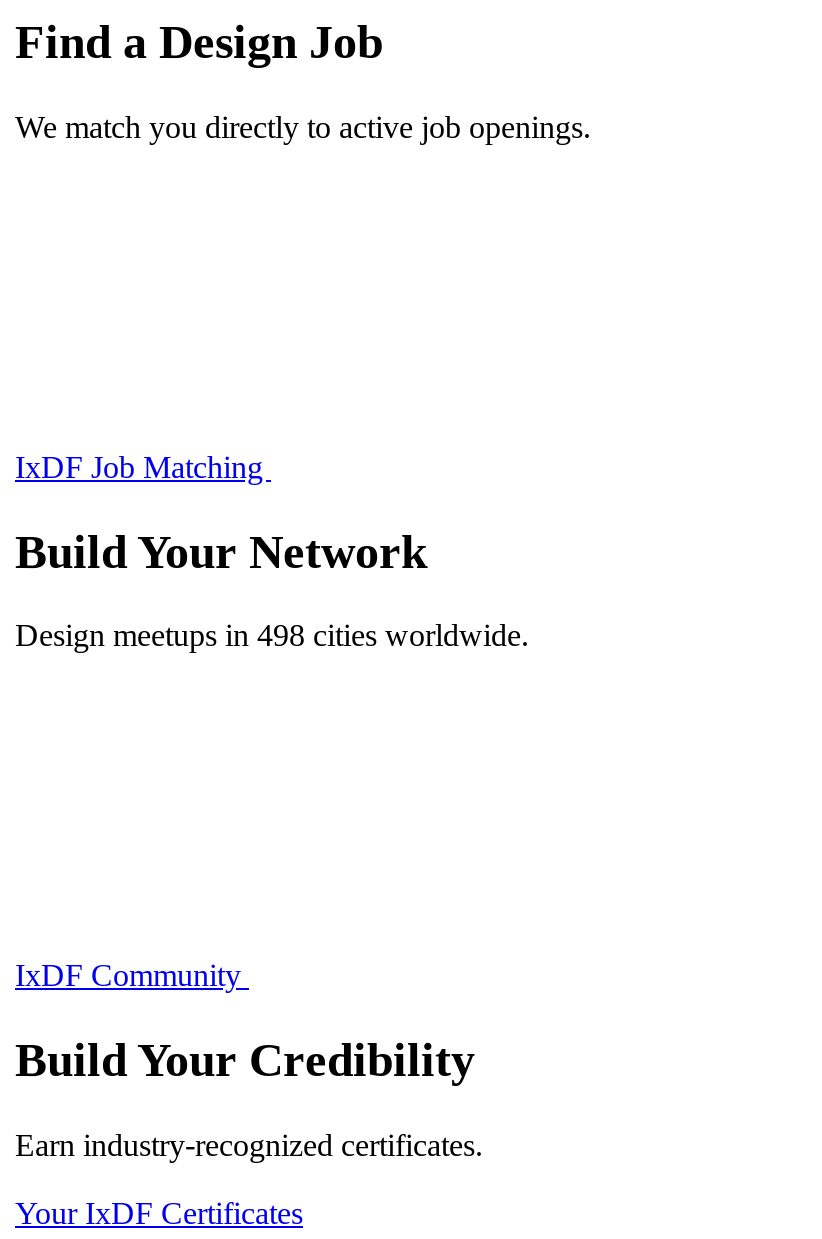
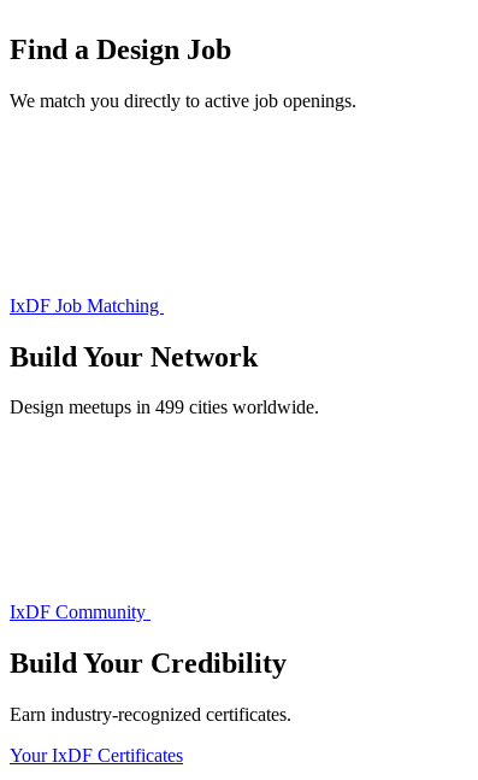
- Design meetups in 498 cities worldwide.
+ Design meetups in 499 cities worldwide.
